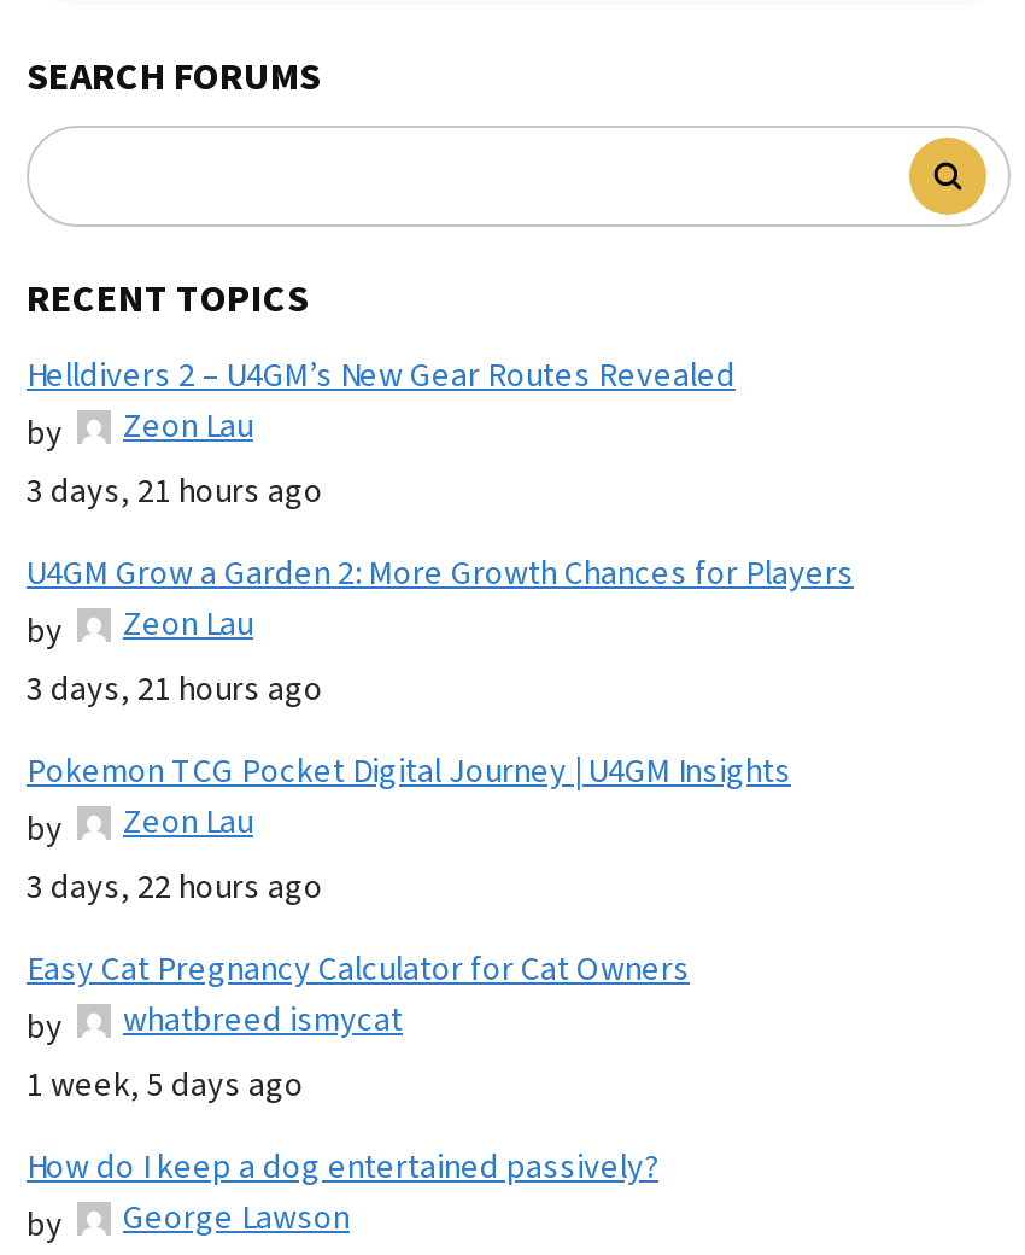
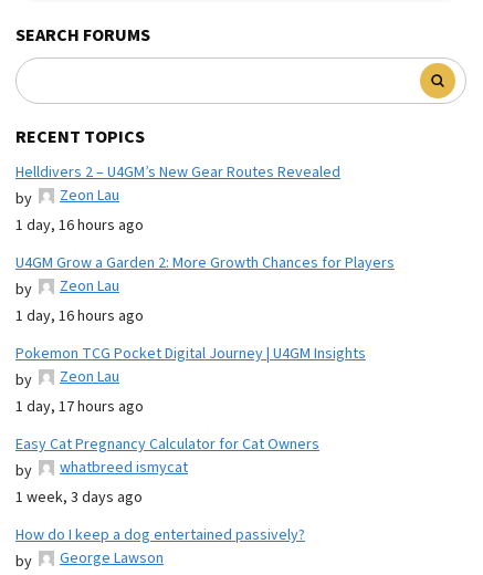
- 3 days, 21 hours ago
+ 1 day, 16 hours ago

- 3 days, 21 hours ago
+ 1 day, 16 hours ago

- 3 days, 22 hours ago
+ 1 day, 17 hours ago

- 1 week, 5 days ago
+ 1 week, 3 days ago
